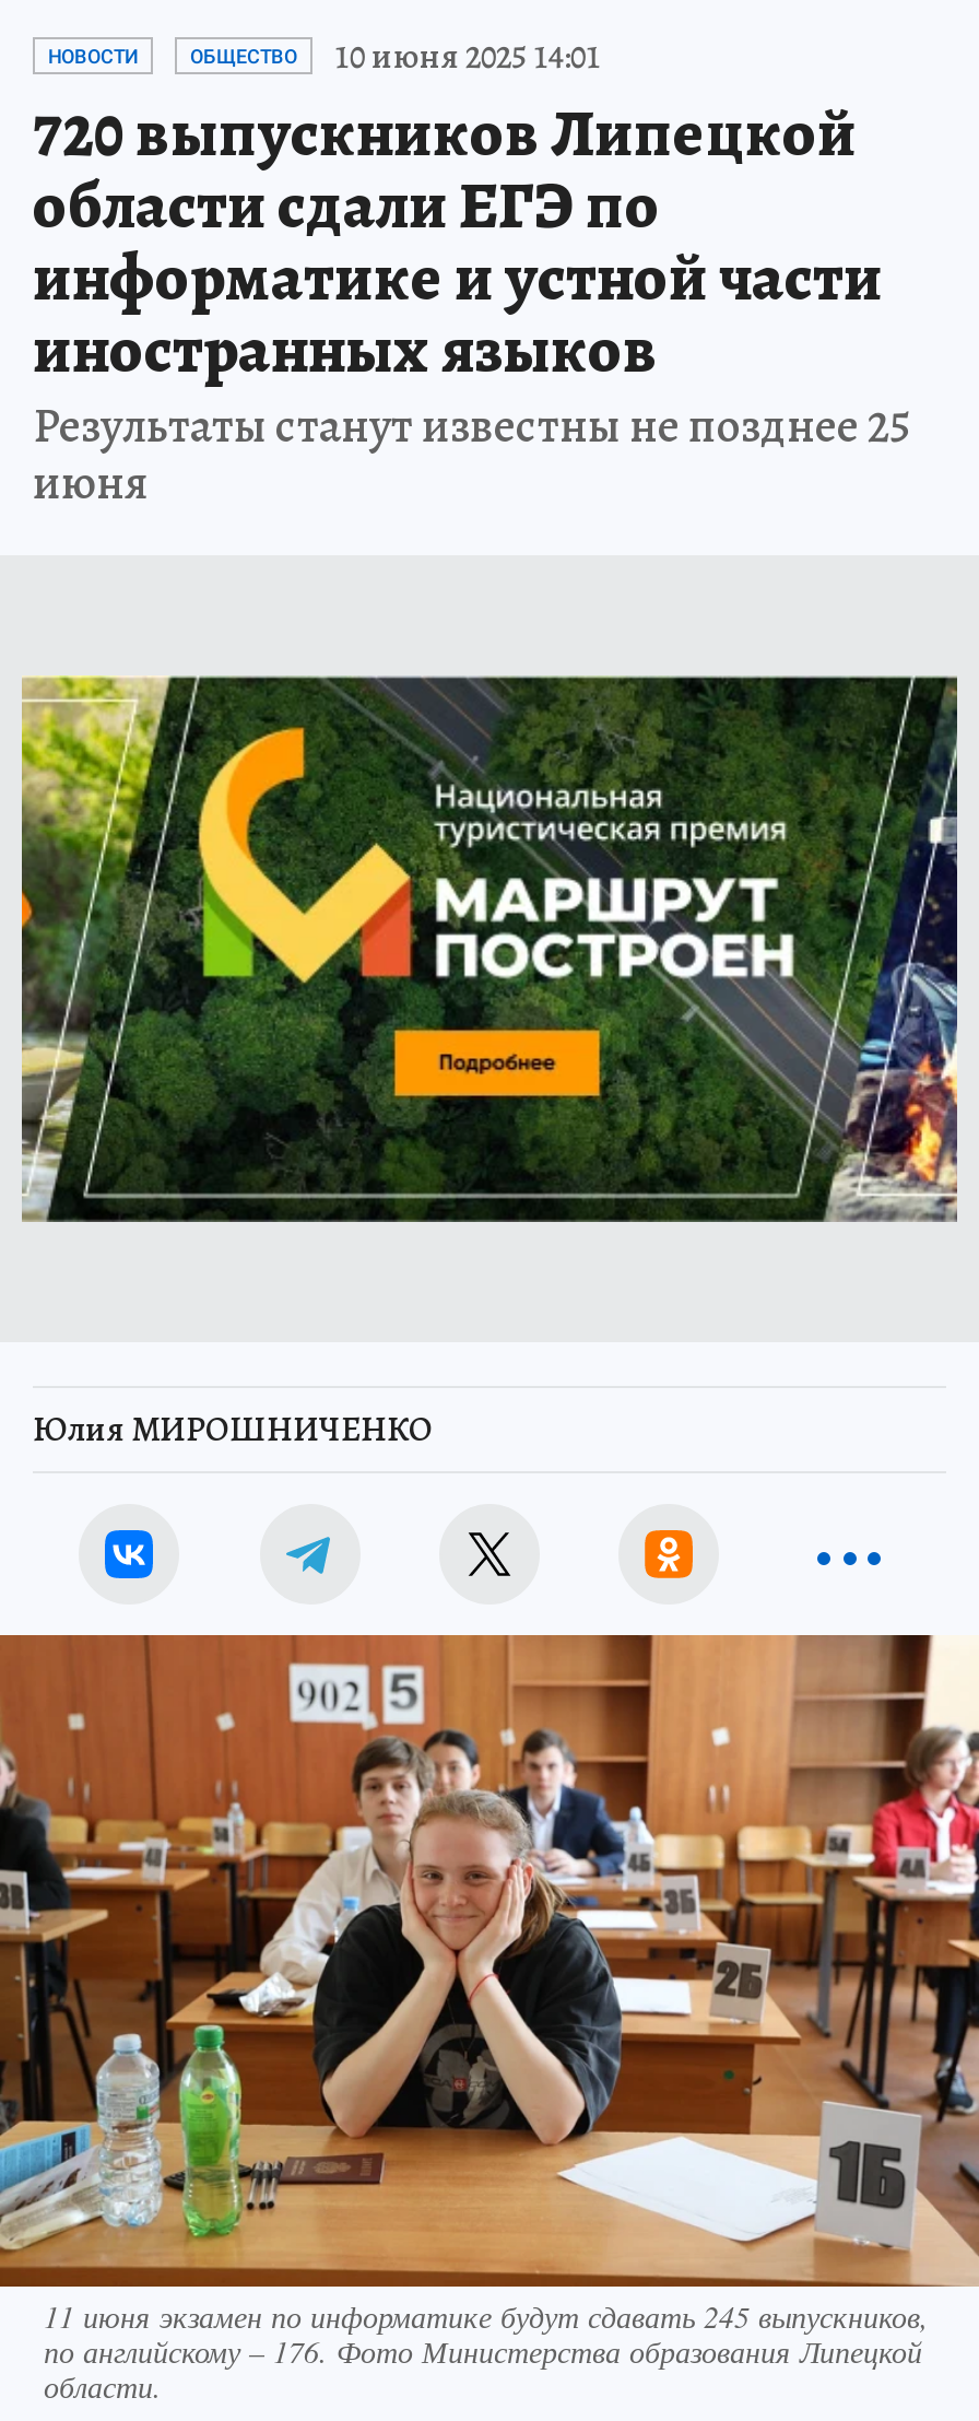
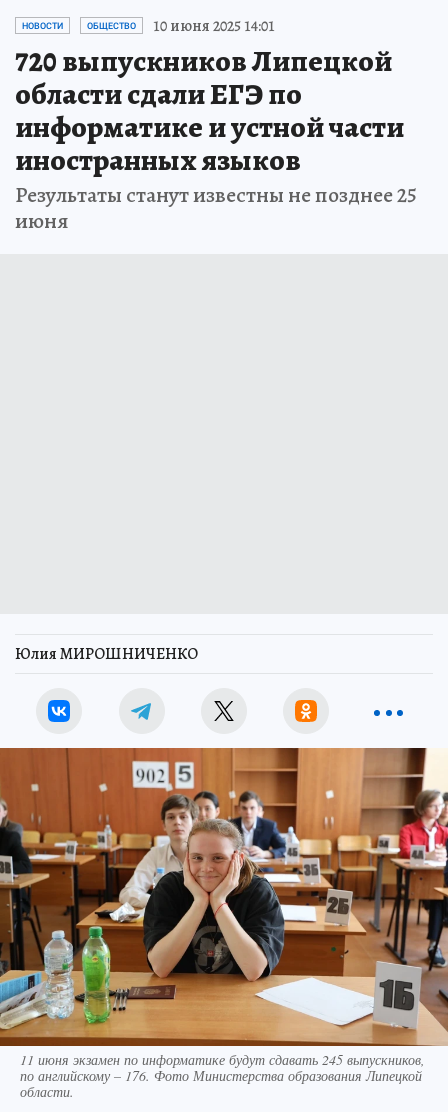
- [image]
